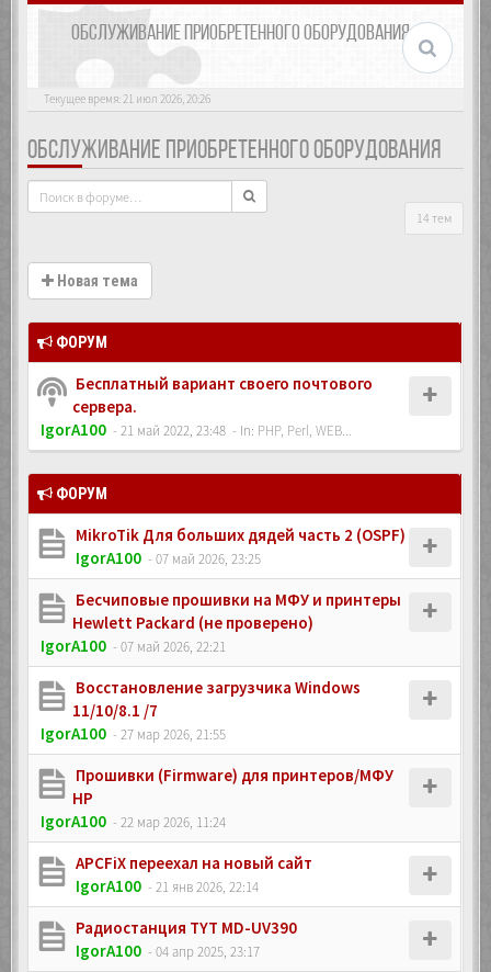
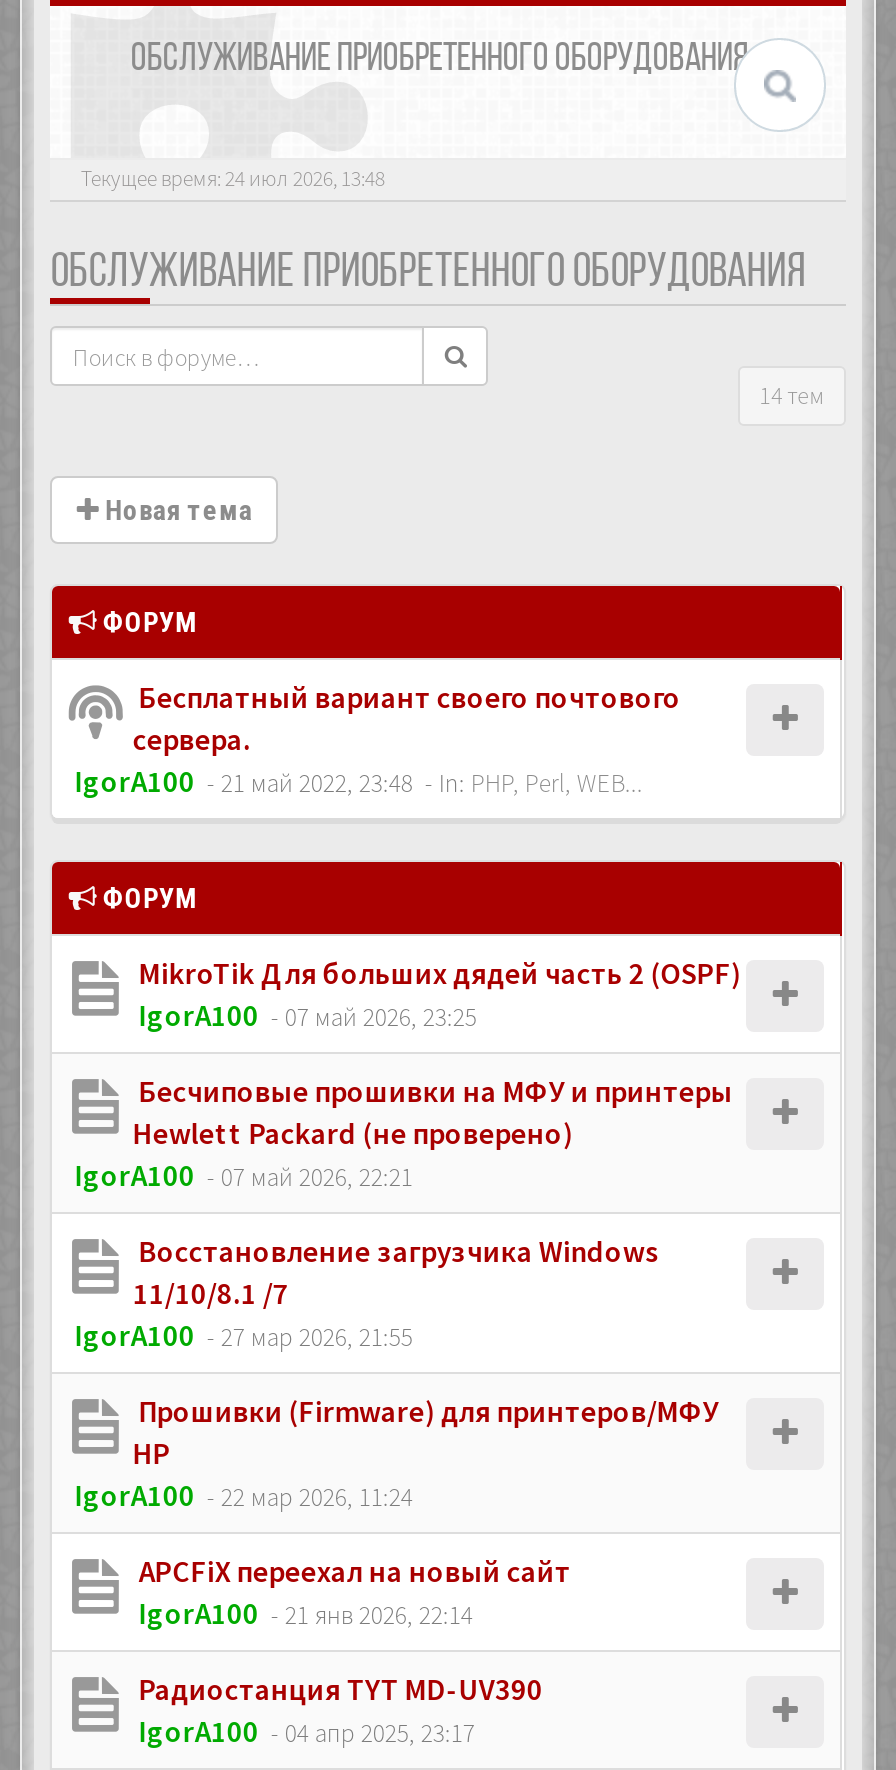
- Текущее время: 21 июл 2026, 20:26
+ Текущее время: 24 июл 2026, 13:48
